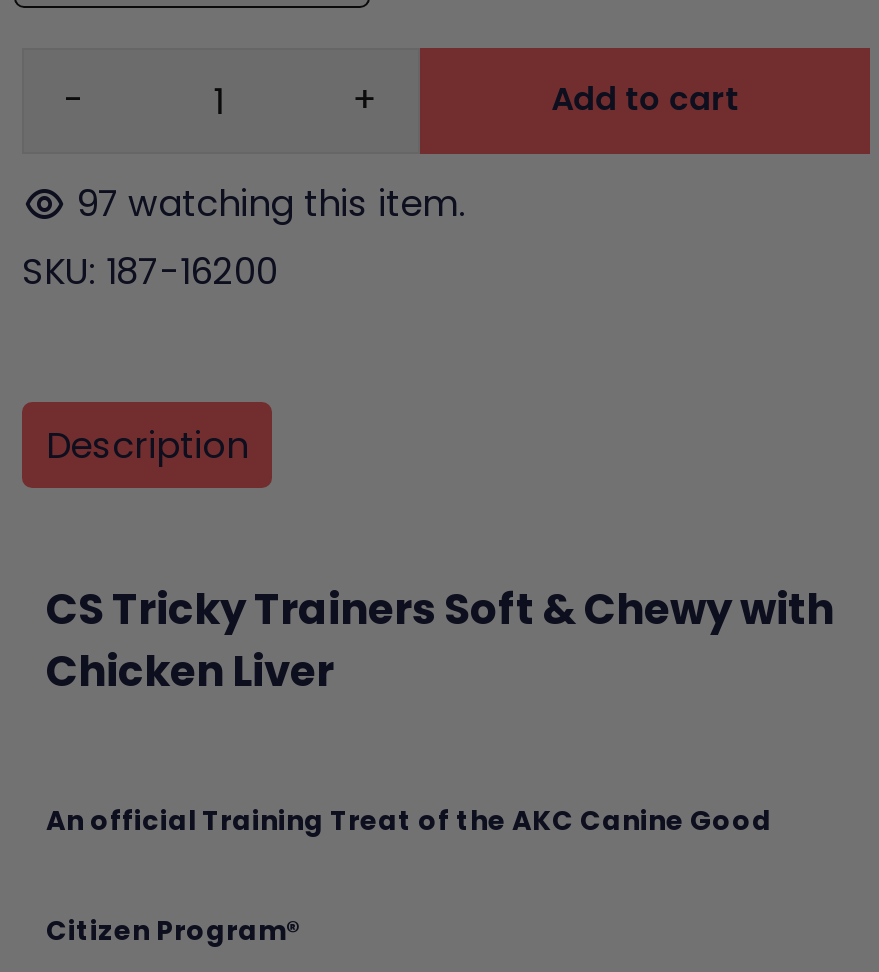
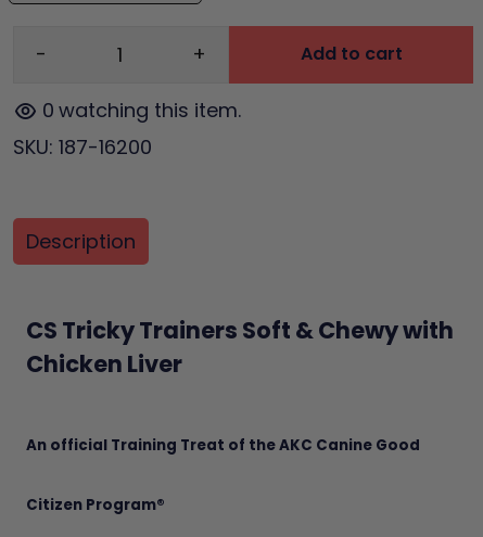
- 97 watching this item.
+ 0 watching this item.
